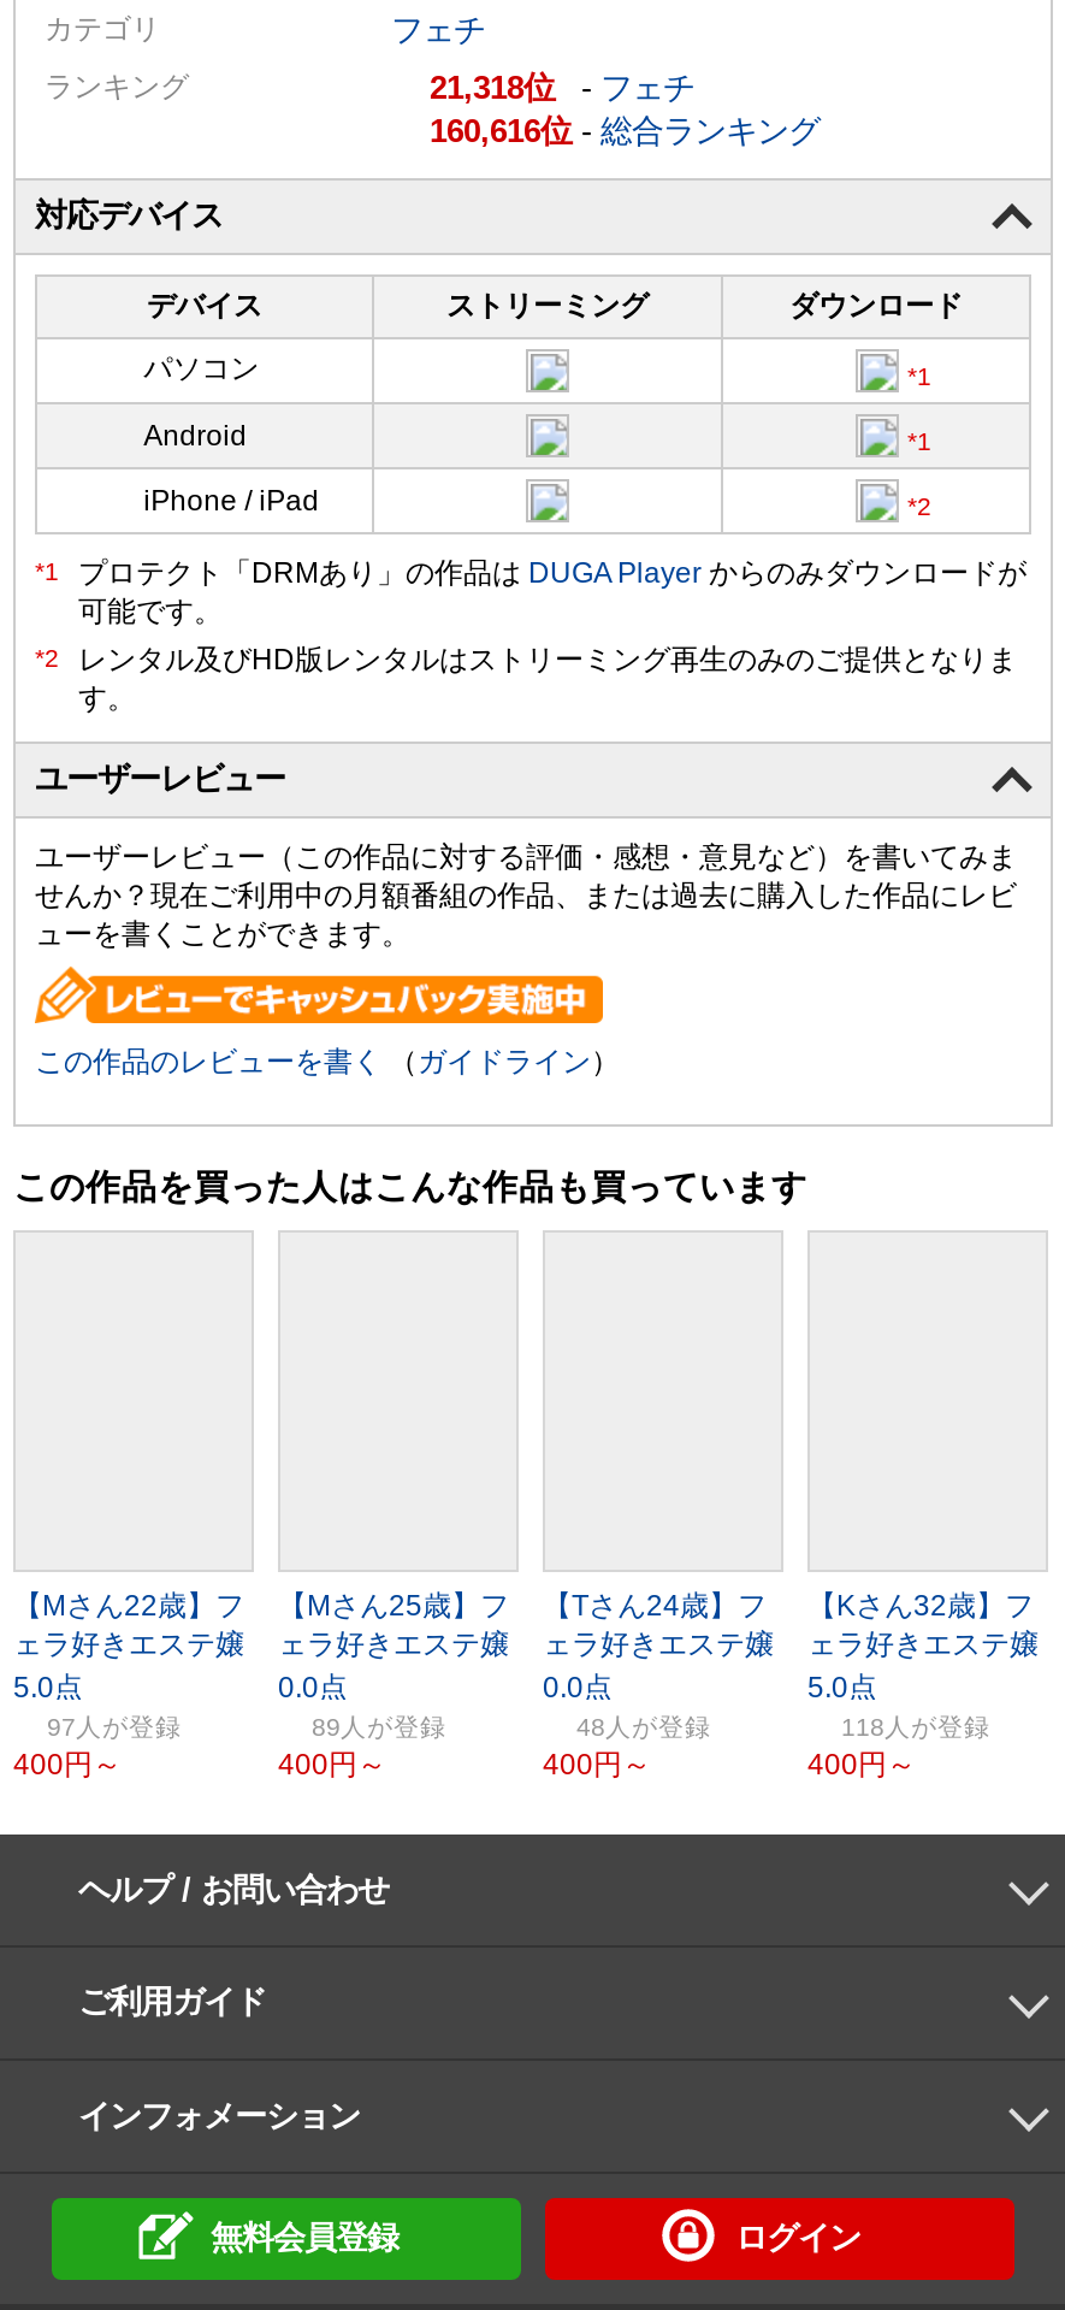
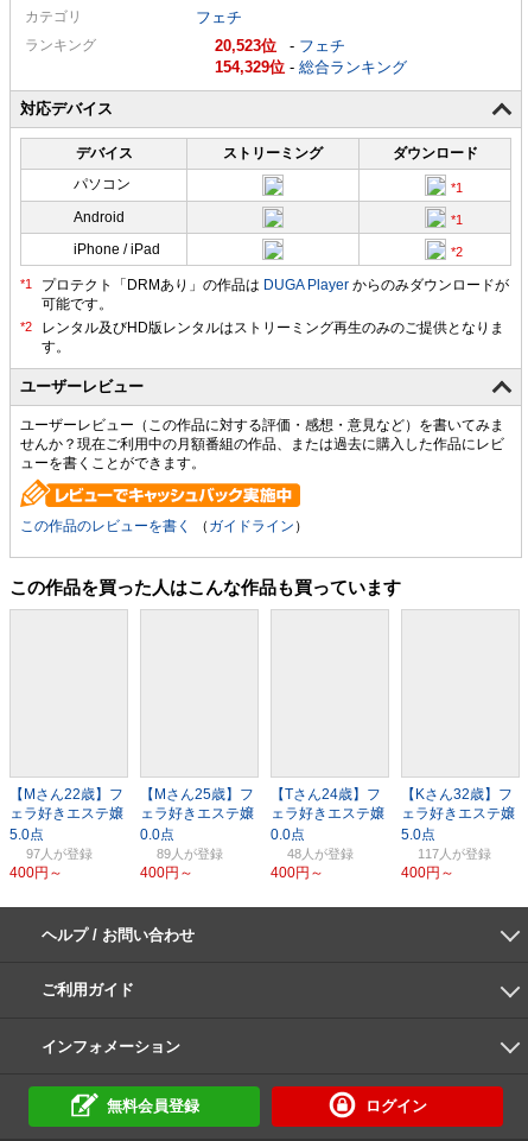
- 21,318 -フェチ
+ 20,523 -フェチ

- 160,616 -総合ランキング
+ 154,329 -総合ランキング

- 118人
+ 117人
